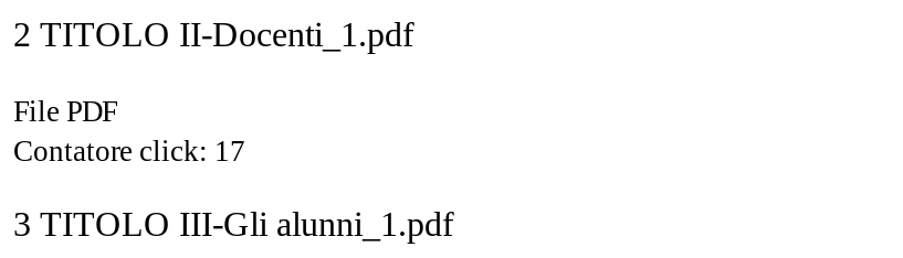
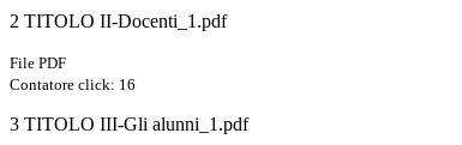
- Contatore click: 17
+ Contatore click: 16
